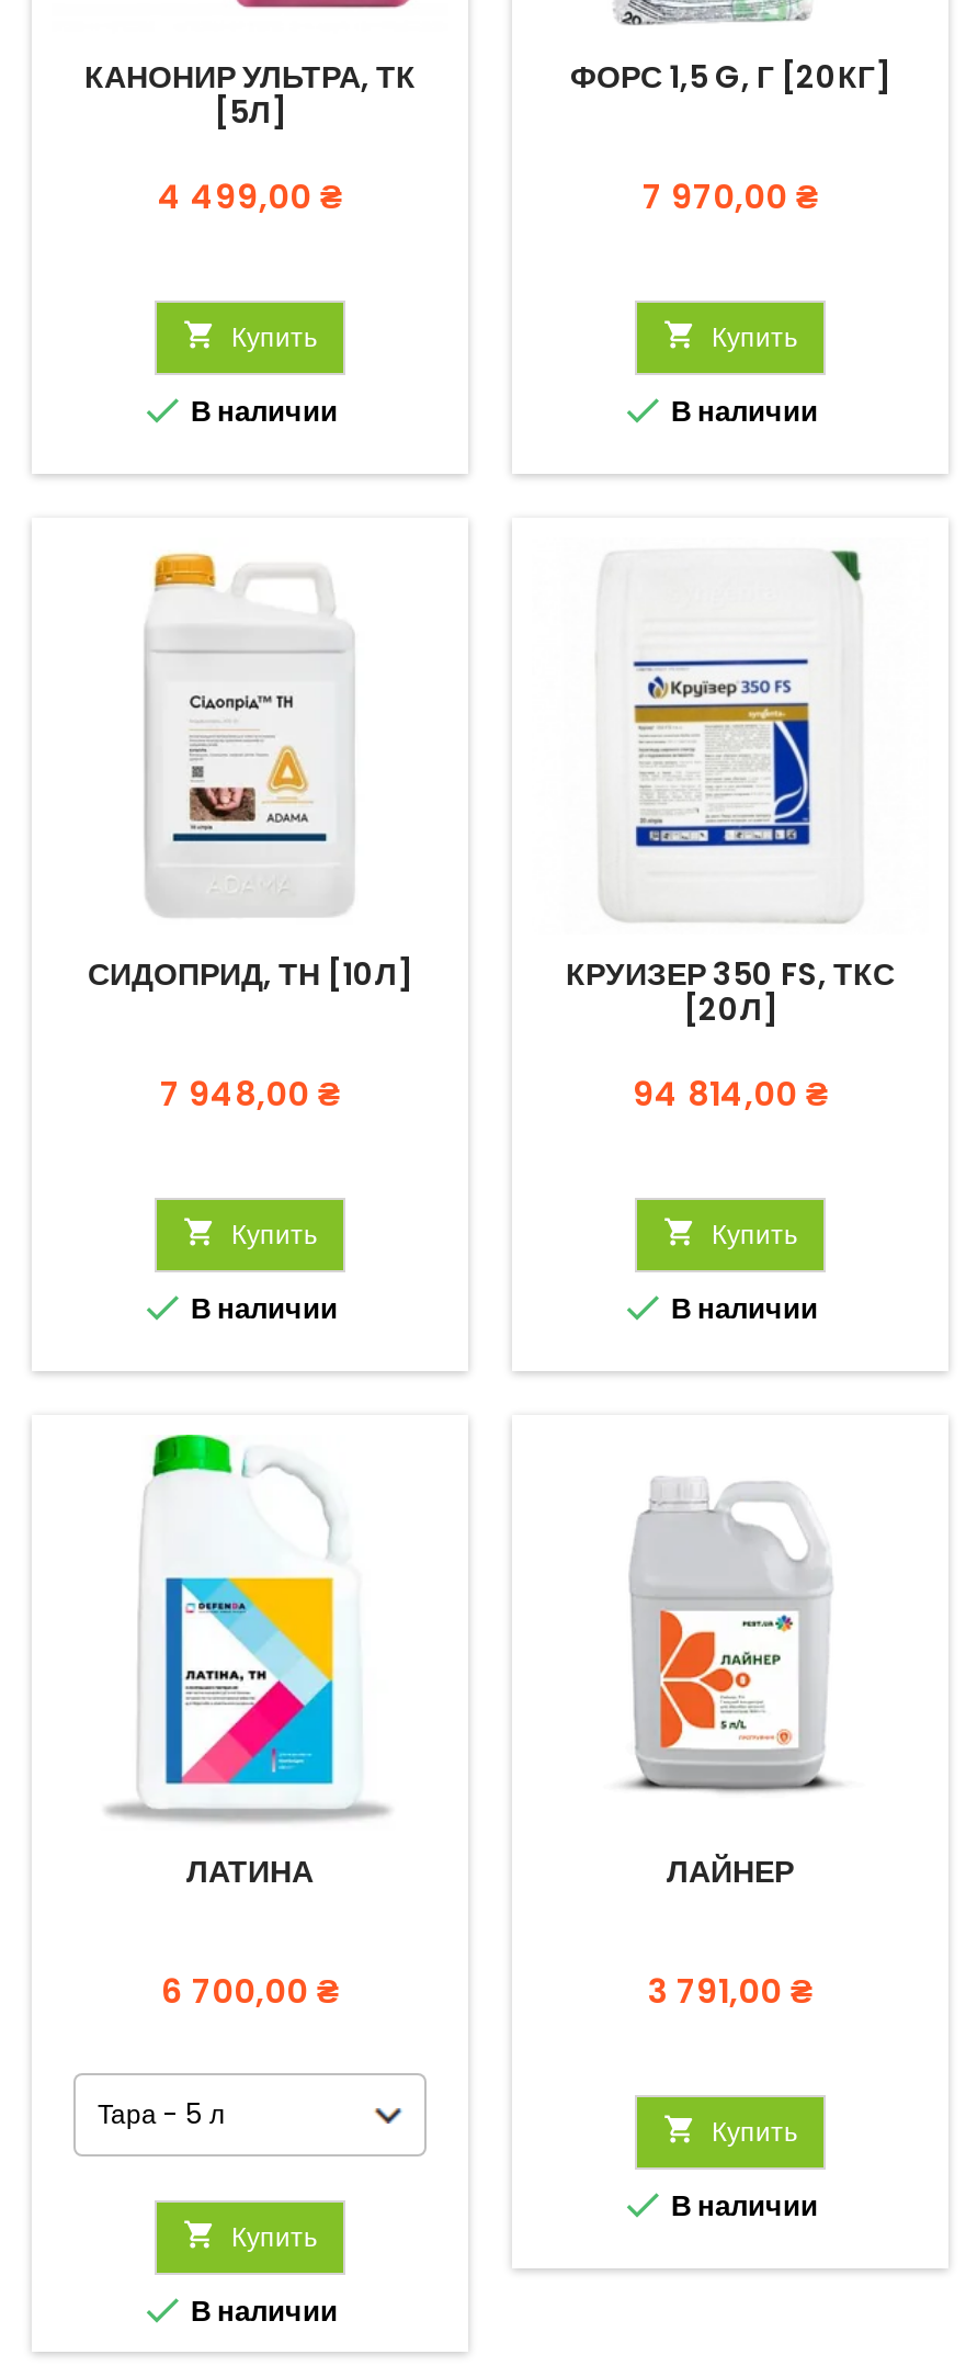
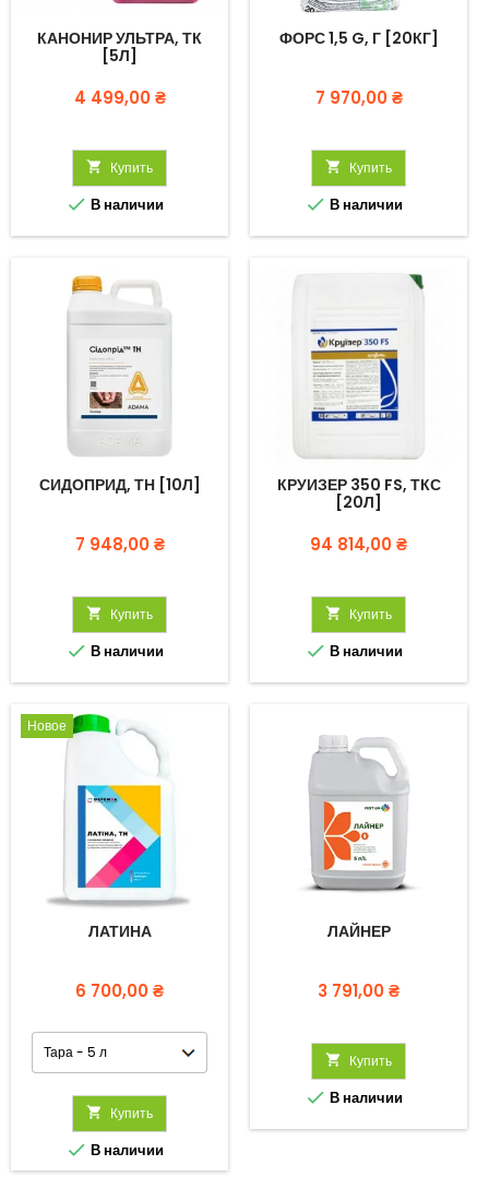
+ Новое
